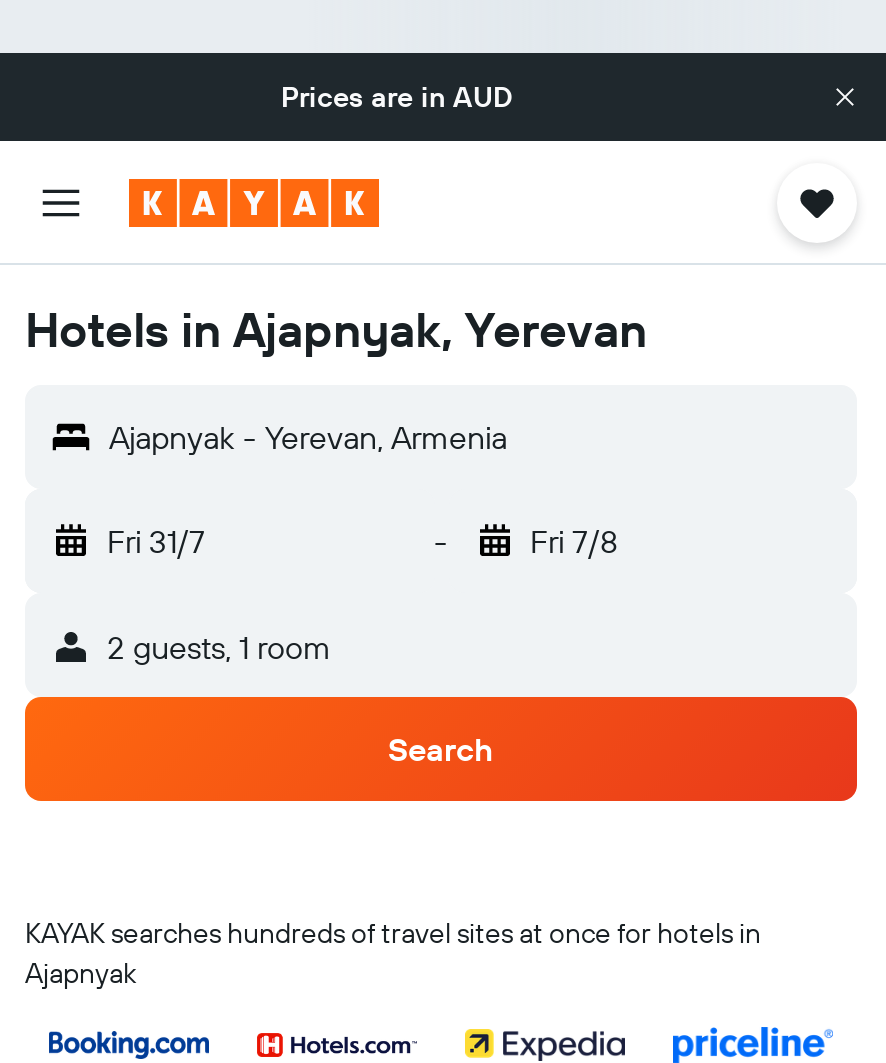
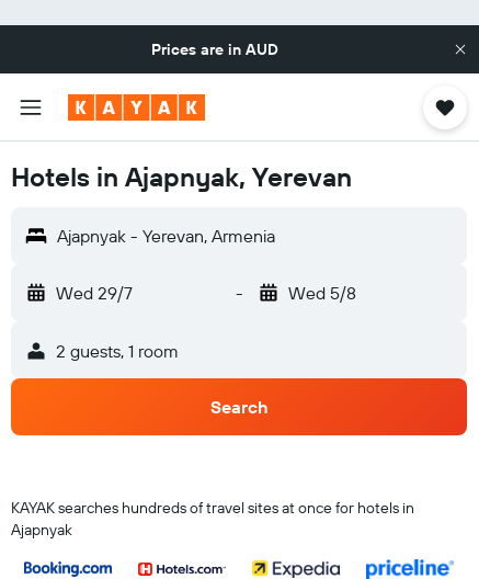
- Fri 31/7
+ Wed 29/7

- Fri 7/8
+ Wed 5/8
